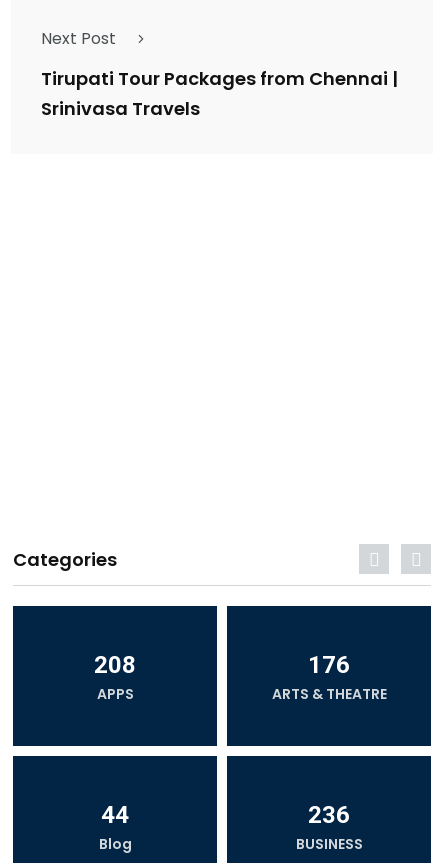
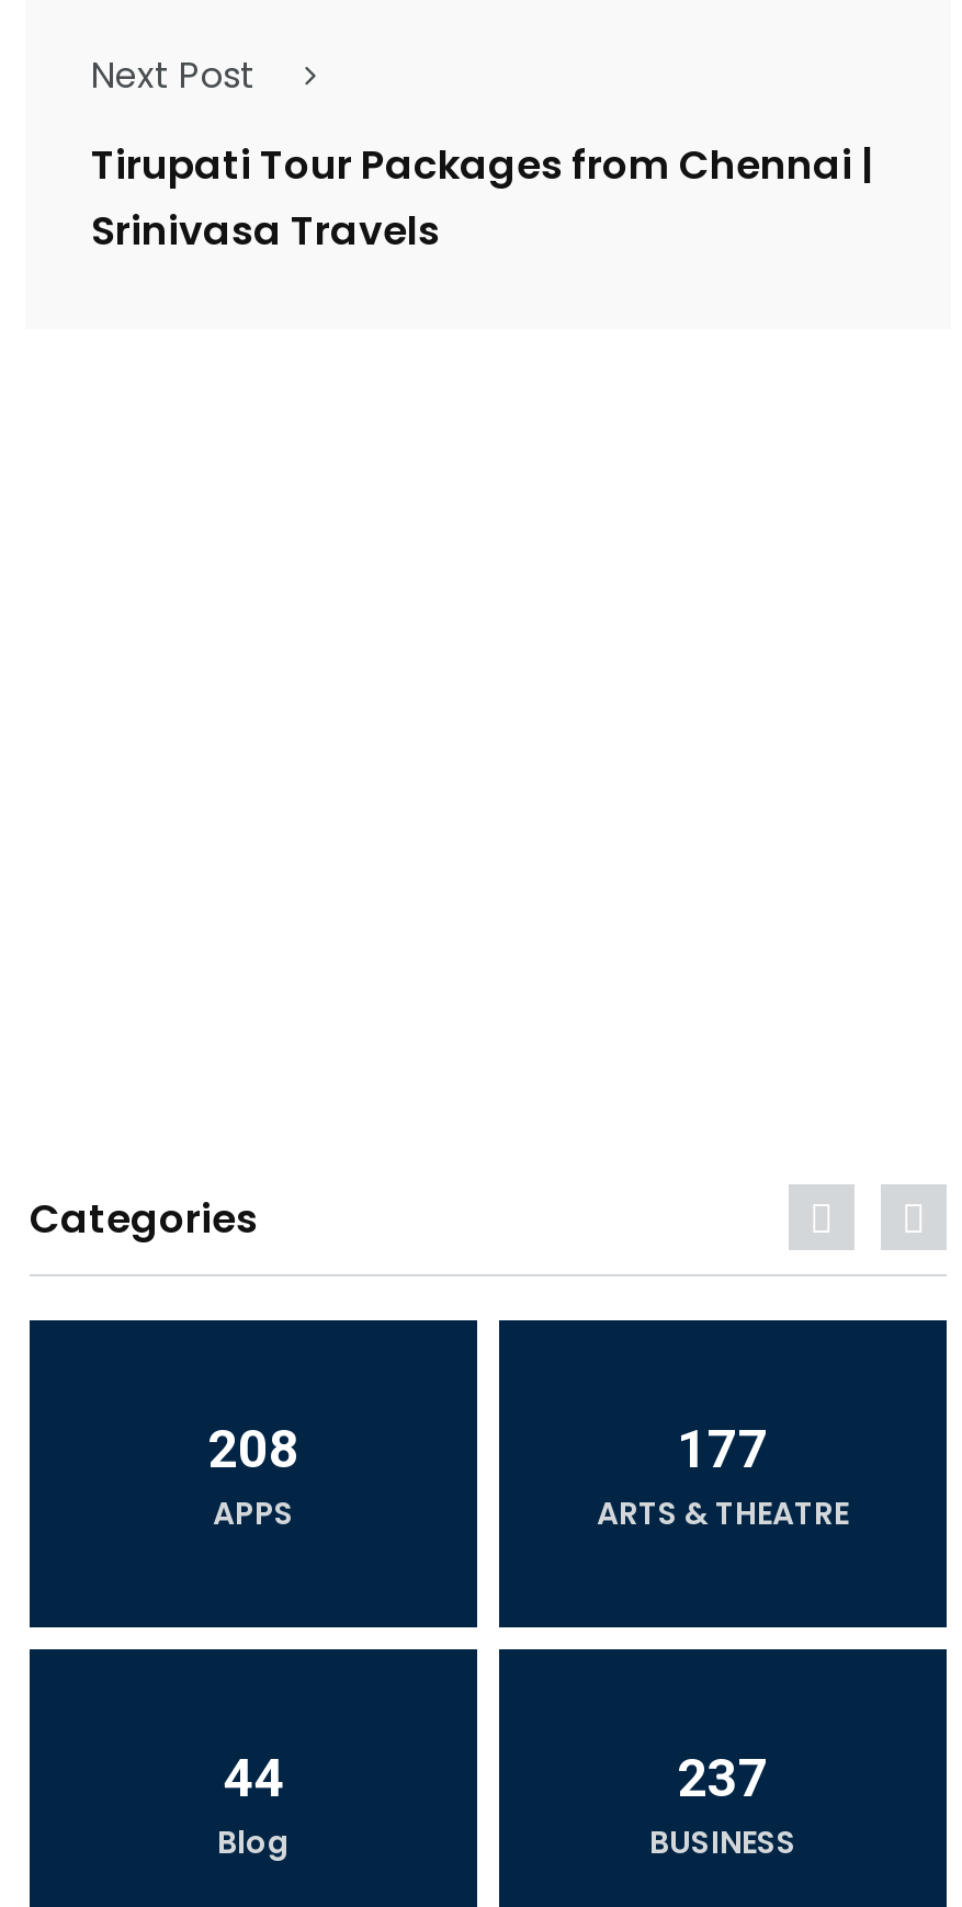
- 176
+ 177

- 236
+ 237
